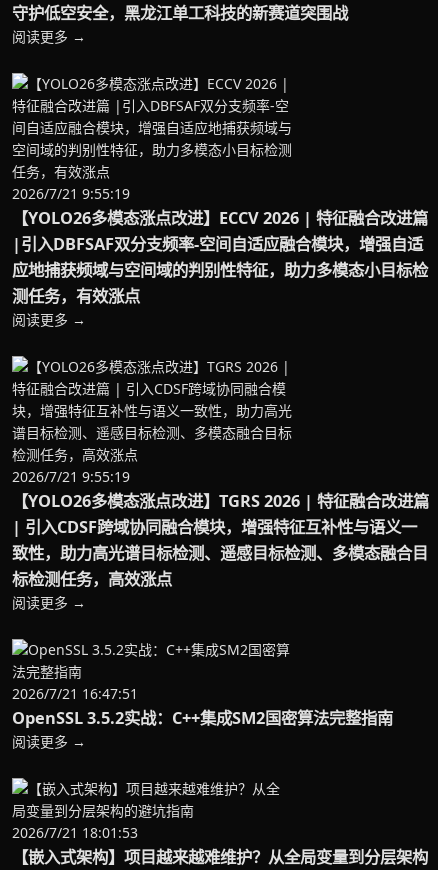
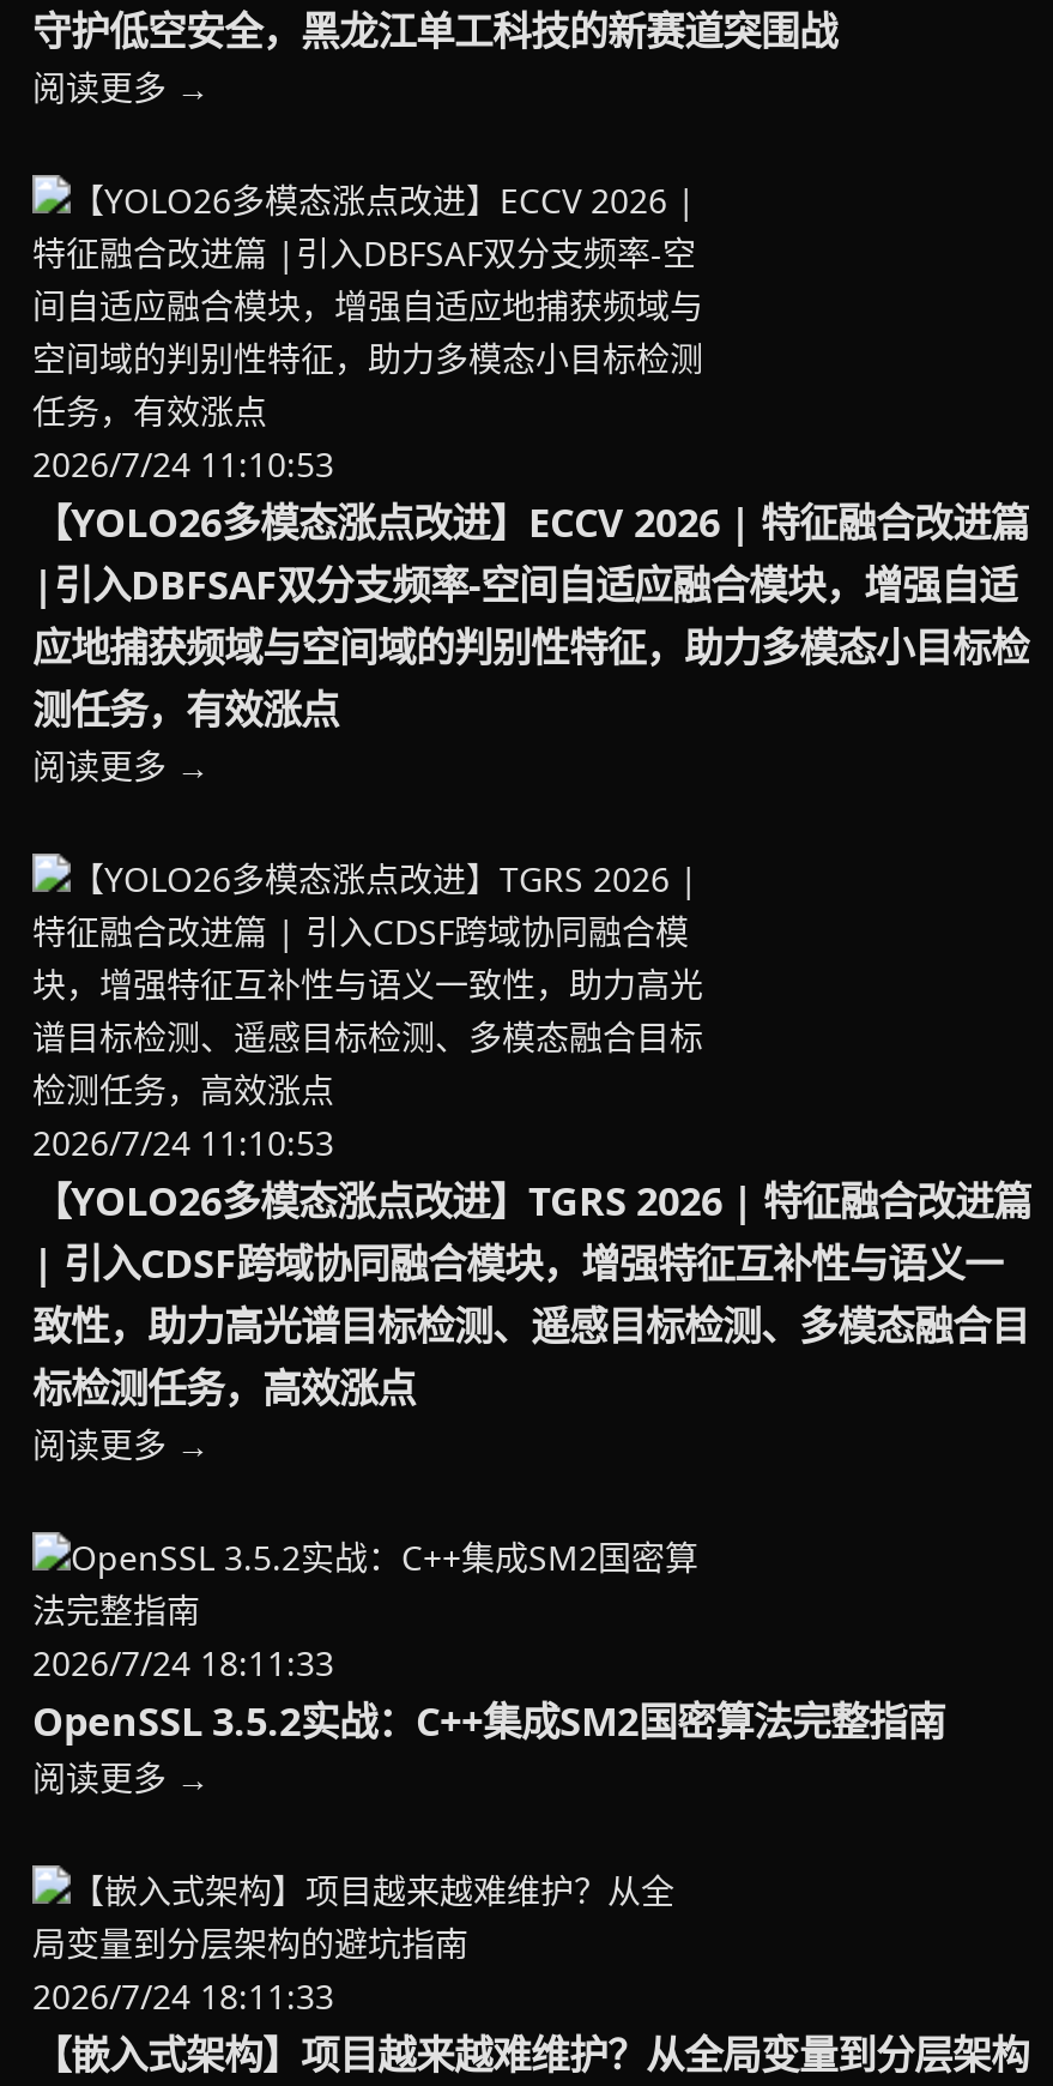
- 2026/7/21 9:55:19
+ 2026/7/24 11:10:53

- 2026/7/21 9:55:19
+ 2026/7/24 11:10:53

- 2026/7/21 16:47:51
+ 2026/7/24 18:11:33

- 2026/7/21 18:01:53
+ 2026/7/24 18:11:33
